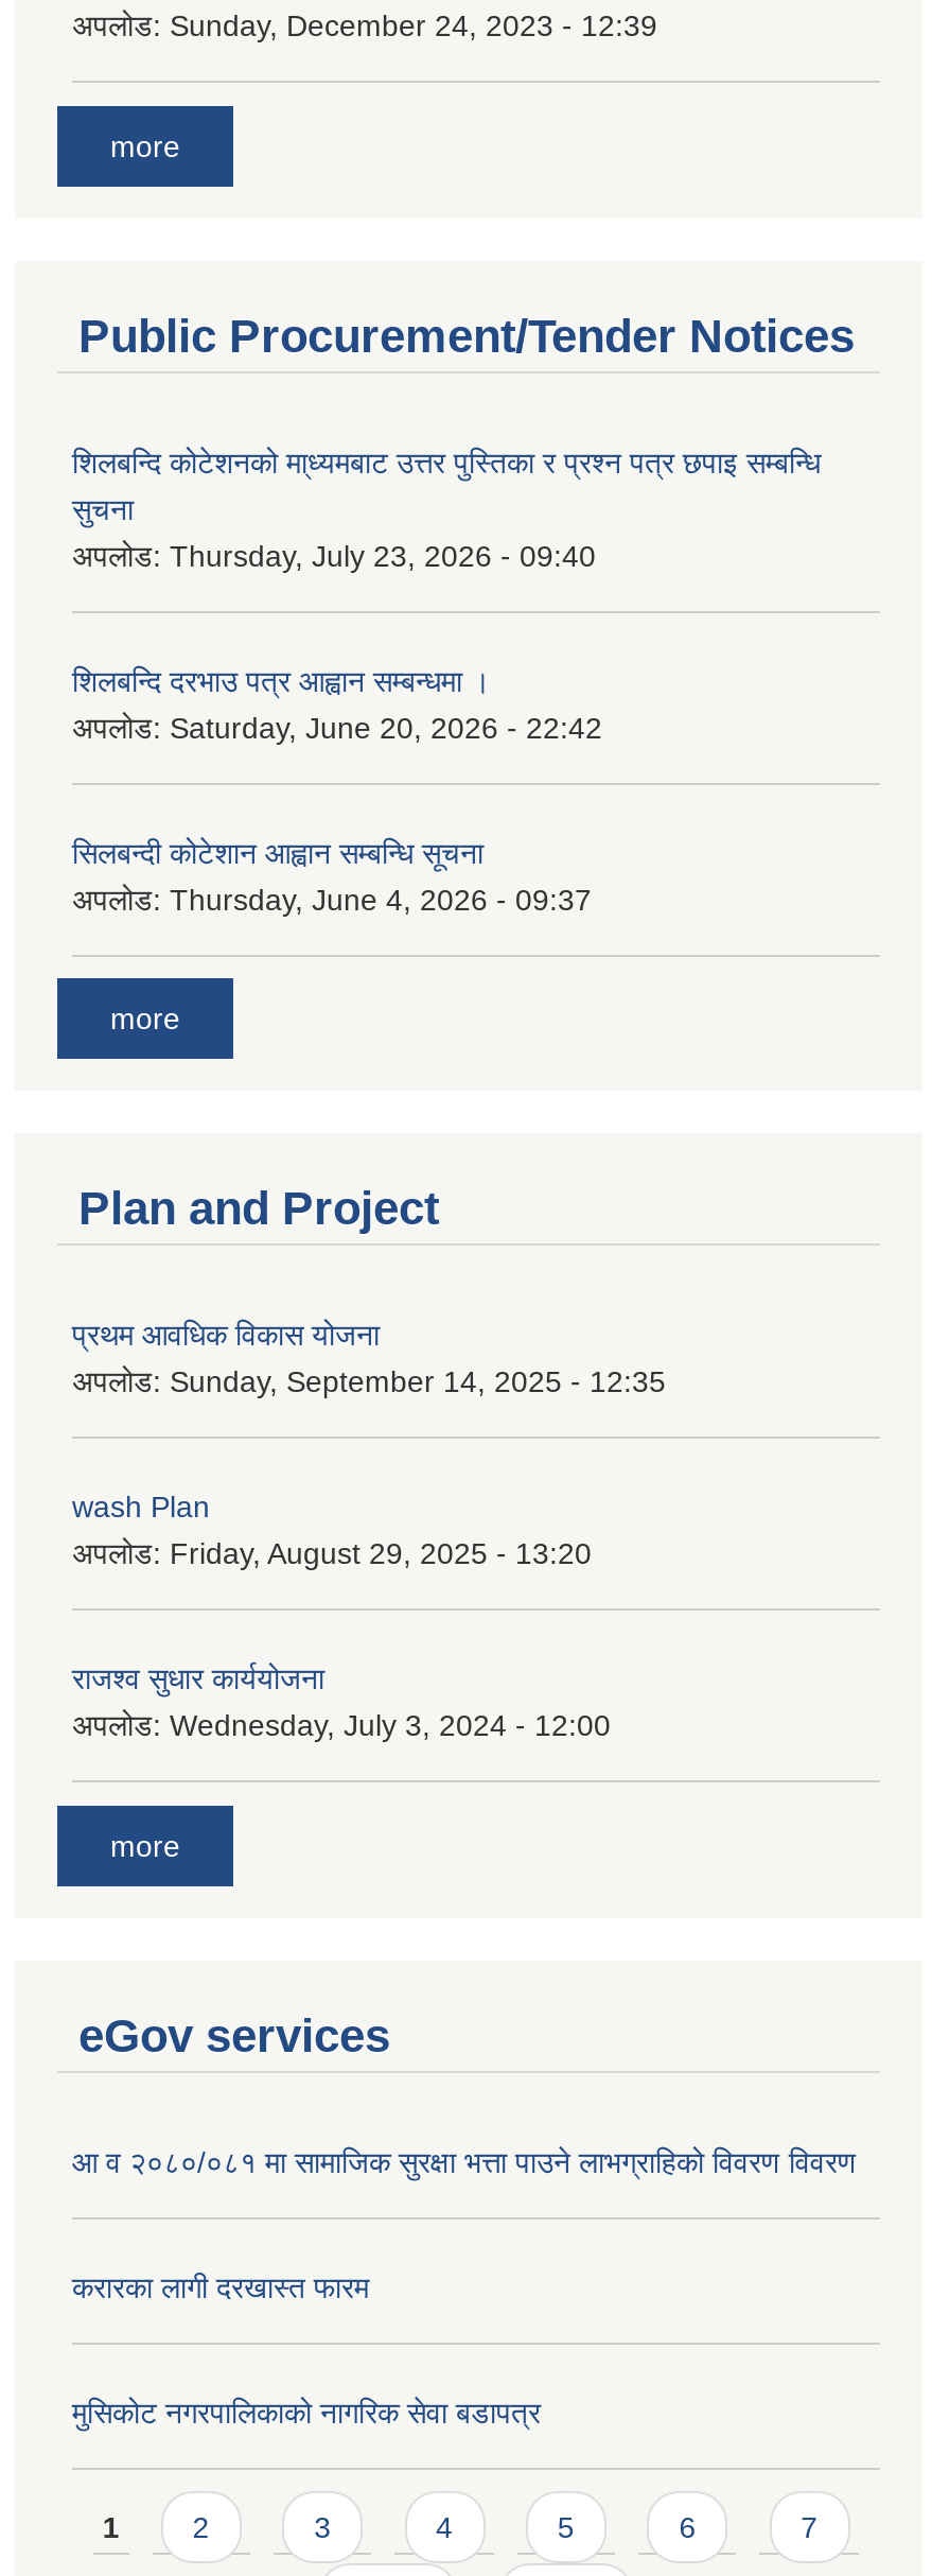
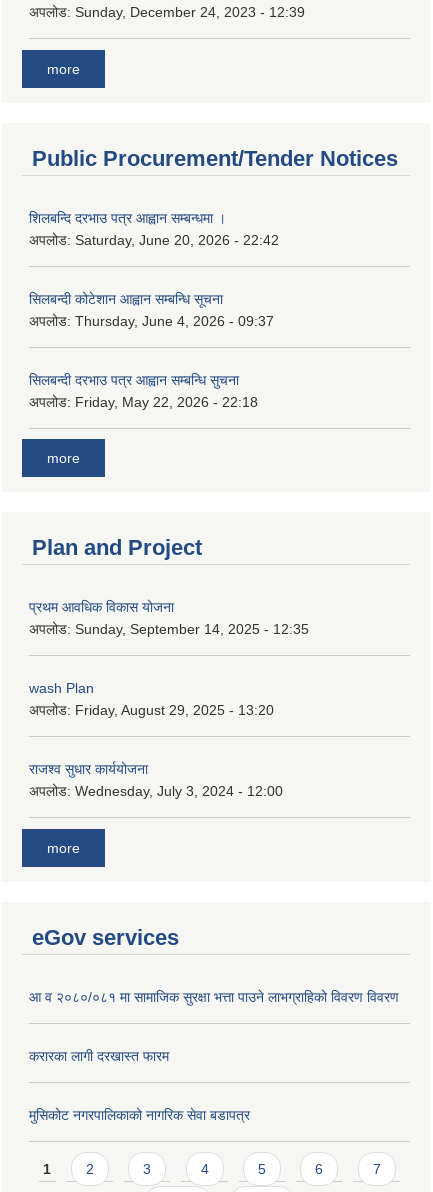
- शिलबन्दि कोटेशनको मा्ध्यमबाट उत्तर पुस्तिका र प्रश्न पत्र छपाइ सम्बन्धि
- सुचना
- अपलोड: Thursday, July 23, 2026 - 09:40

moved up: शिलबन्दि दरभाउ पत्र आह्वान सम्बन्धमा । | अपलोड: Saturday, June 20, 2026 - 22:42 | सिलबन्दी कोटेशान आह्वान सम्बन्धि सूचना | अपलोड: Thursday, June 4, 2026 - 09:37

+ सिलबन्दी दरभाउ पत्र आह्वान सम्बन्धि सुचना
+ अपलोड: Friday, May 22, 2026 - 22:18
